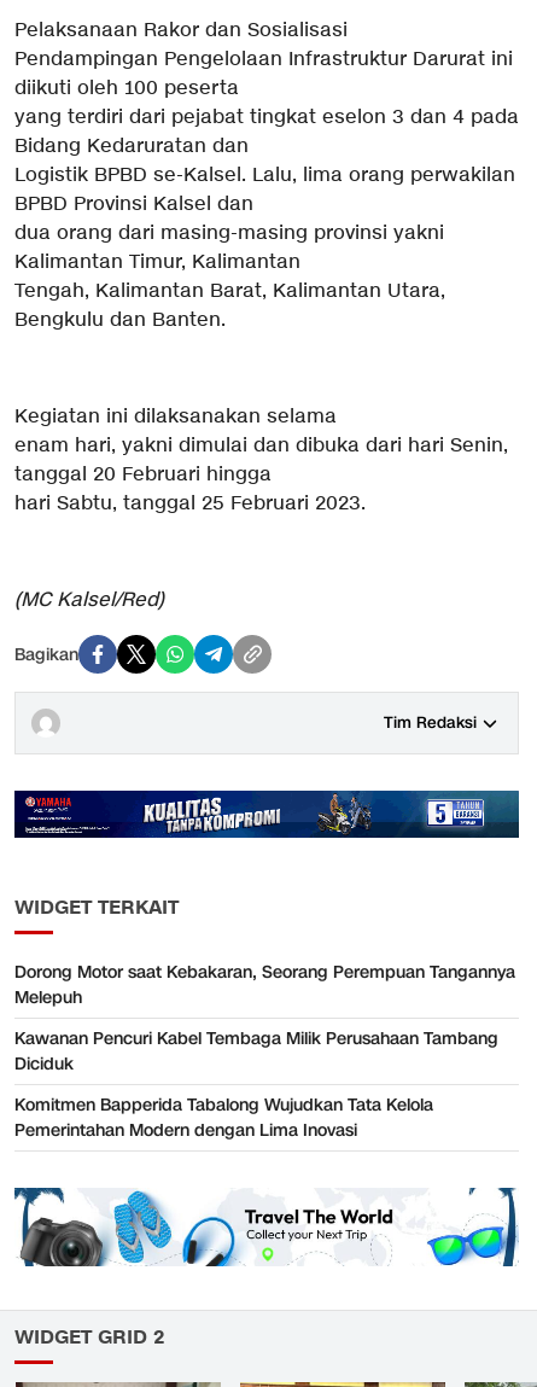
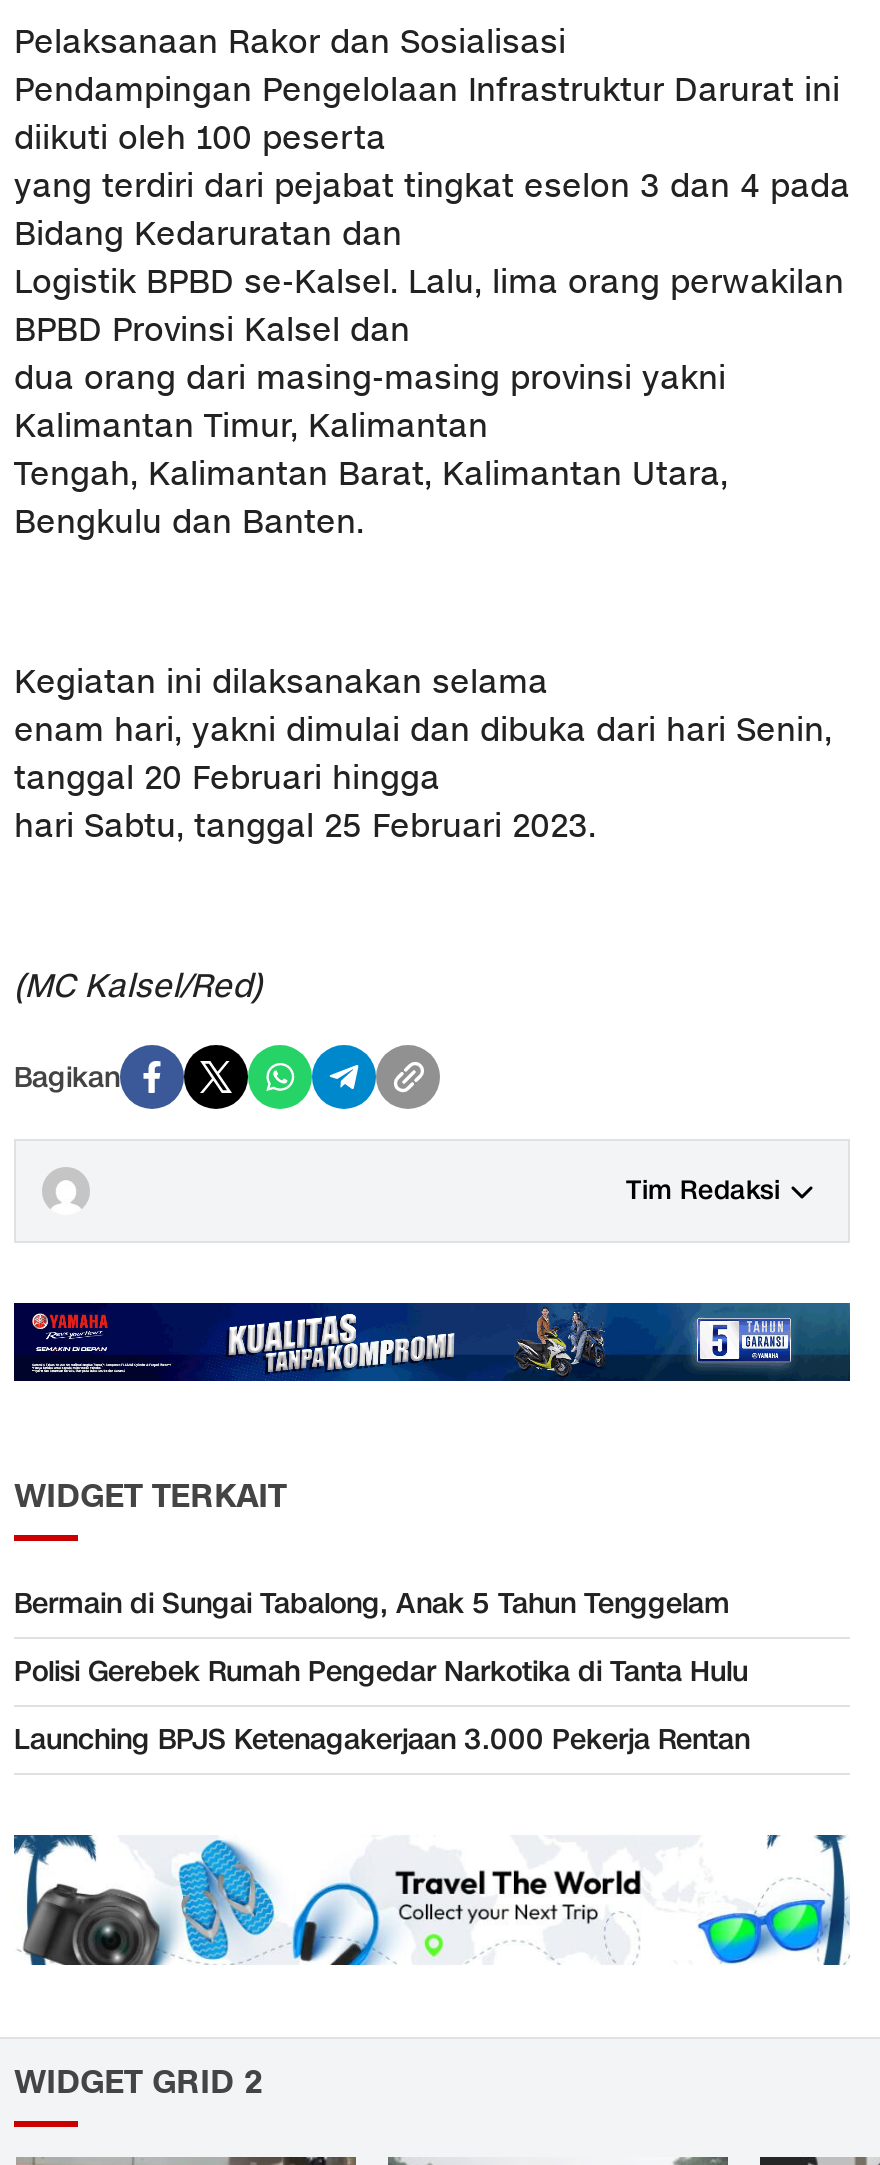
- Dorong Motor saat Kebakaran, Seorang Perempuan Tangannya
- Melepuh
+ Bermain di Sungai Tabalong, Anak 5 Tahun Tenggelam

- Kawanan Pencuri Kabel Tembaga Milik Perusahaan Tambang
- Diciduk
+ Polisi Gerebek Rumah Pengedar Narkotika di Tanta Hulu

- Komitmen Bapperida Tabalong Wujudkan Tata Kelola
- Pemerintahan Modern dengan Lima Inovasi
+ Launching BPJS Ketenagakerjaan 3.000 Pekerja Rentan
